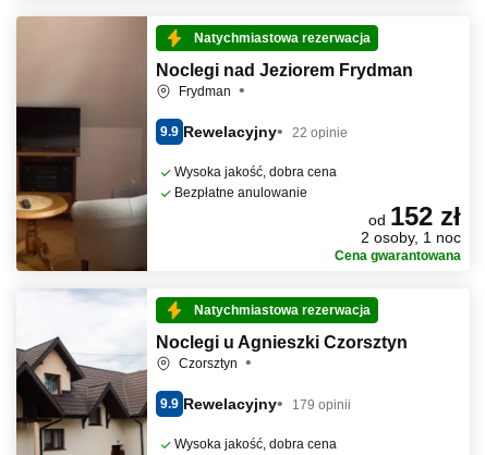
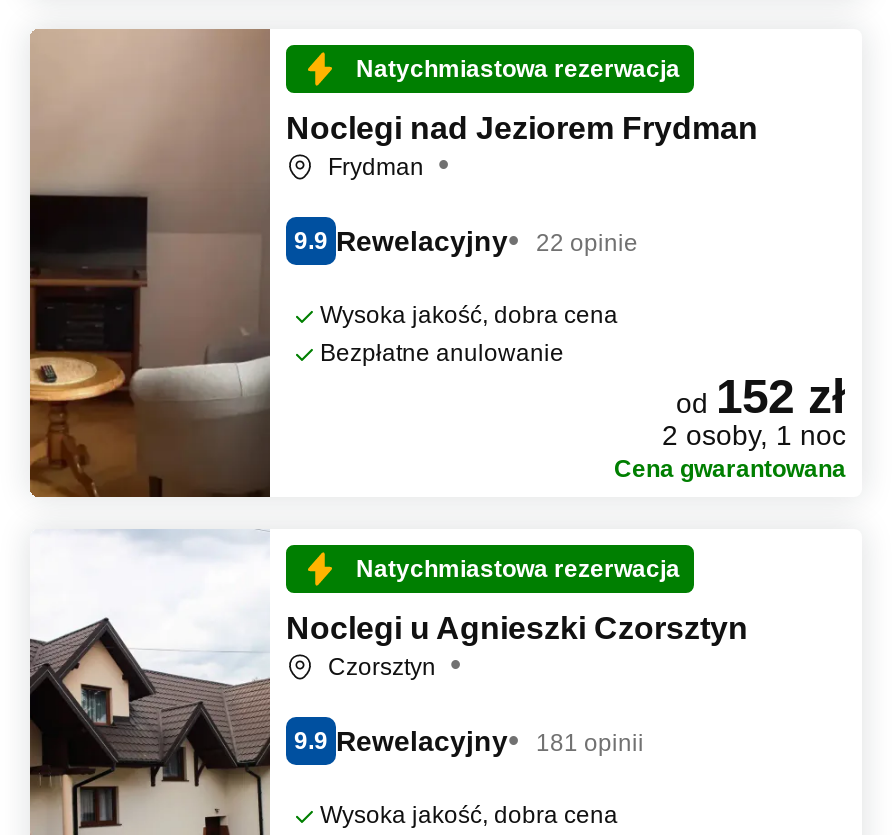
- 179 opinii
+ 181 opinii
